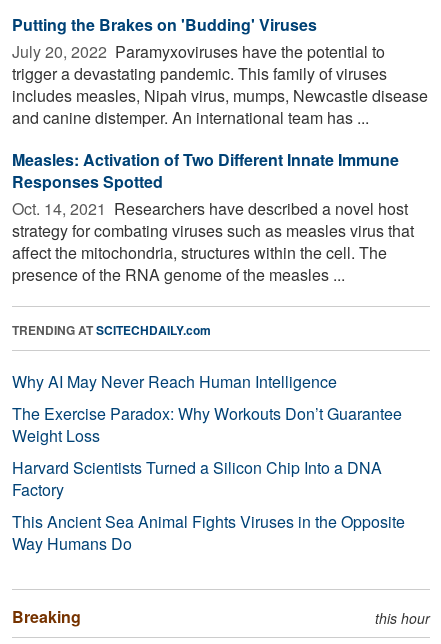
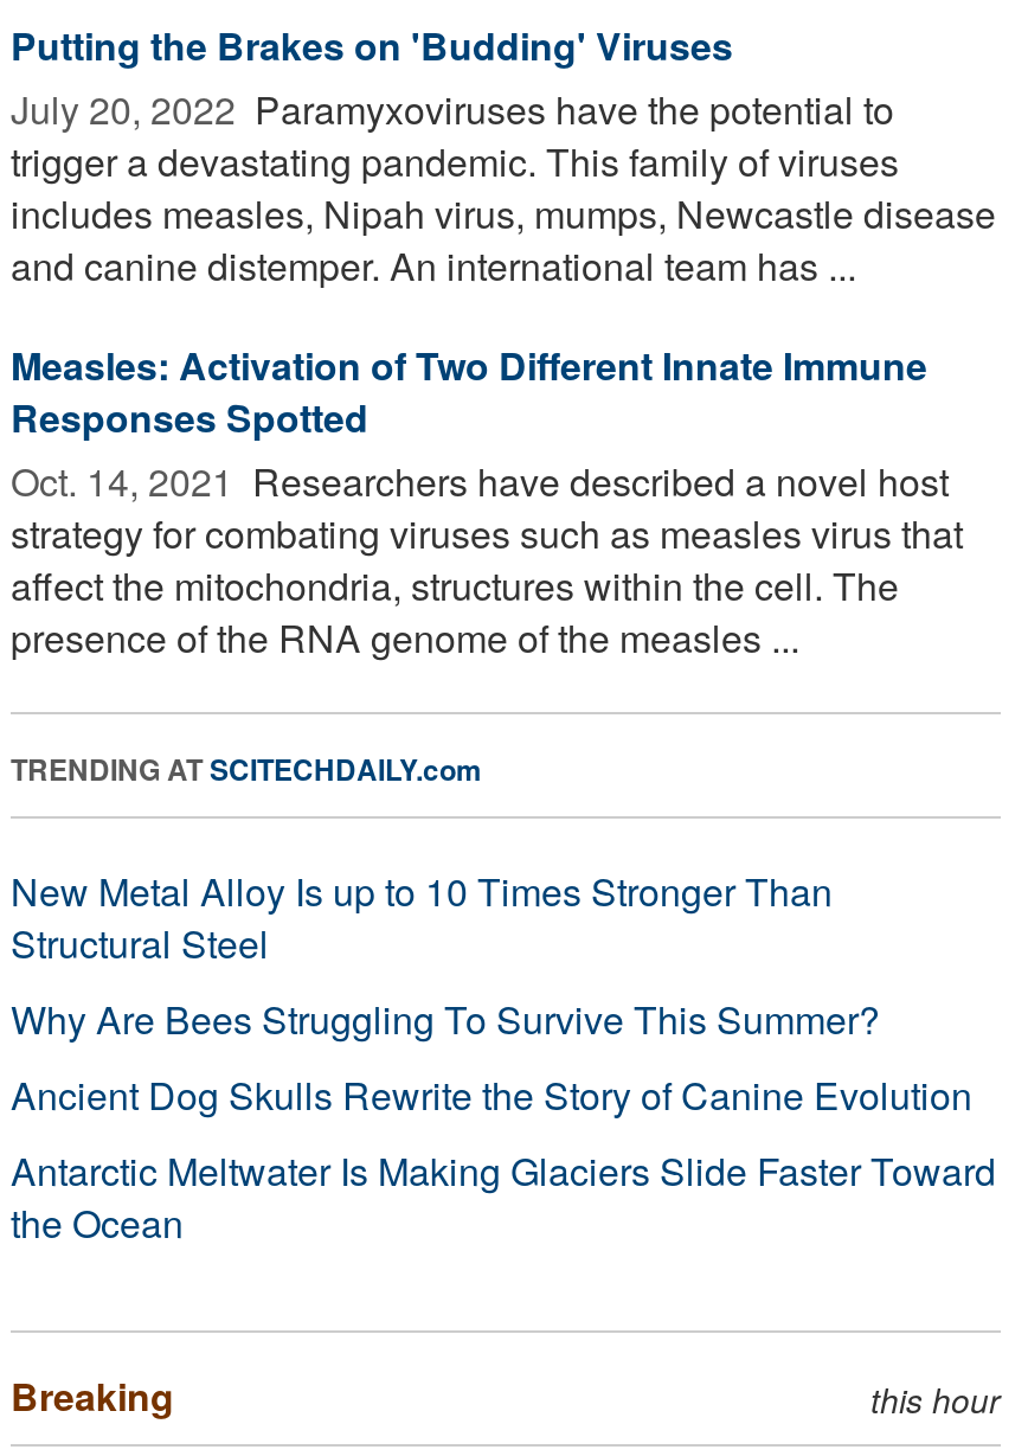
- Why AI May Never Reach Human Intelligence
- The Exercise Paradox: Why Workouts Don’t Guarantee
- Weight Loss
- Harvard Scientists Turned a Silicon Chip Into a DNA
- Factory
- This Ancient Sea Animal Fights Viruses in the Opposite
- Way Humans Do
+ New Metal Alloy Is up to 10 Times Stronger Than
+ Structural Steel
+ Why Are Bees Struggling To Survive This Summer?
+ Ancient Dog Skulls Rewrite the Story of Canine Evolution
+ Antarctic Meltwater Is Making Glaciers Slide Faster Toward
+ the Ocean
